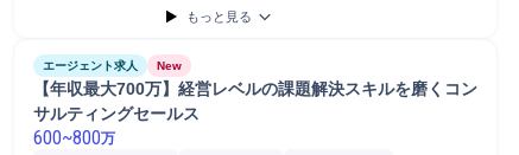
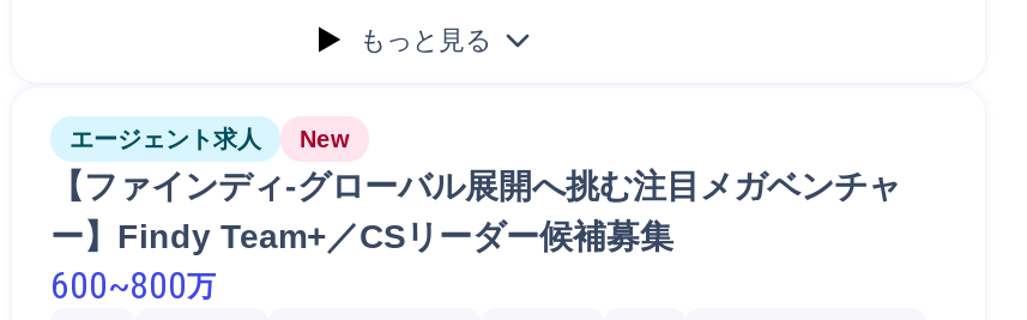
- 【年収最大700万】経営レベルの課題解決スキルを磨くコン
- サルティングセールス
+ 【ファインディ-グローバル展開へ挑む注目メガベンチャ
+ ー】Findy Team+／CSリーダー候補募集
